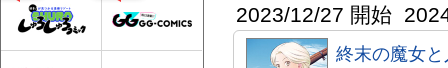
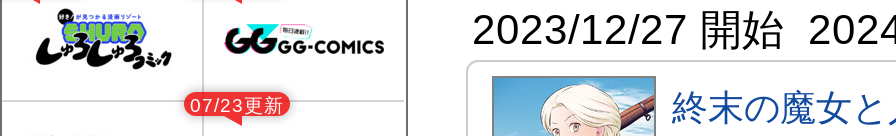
+ 07/23更新
